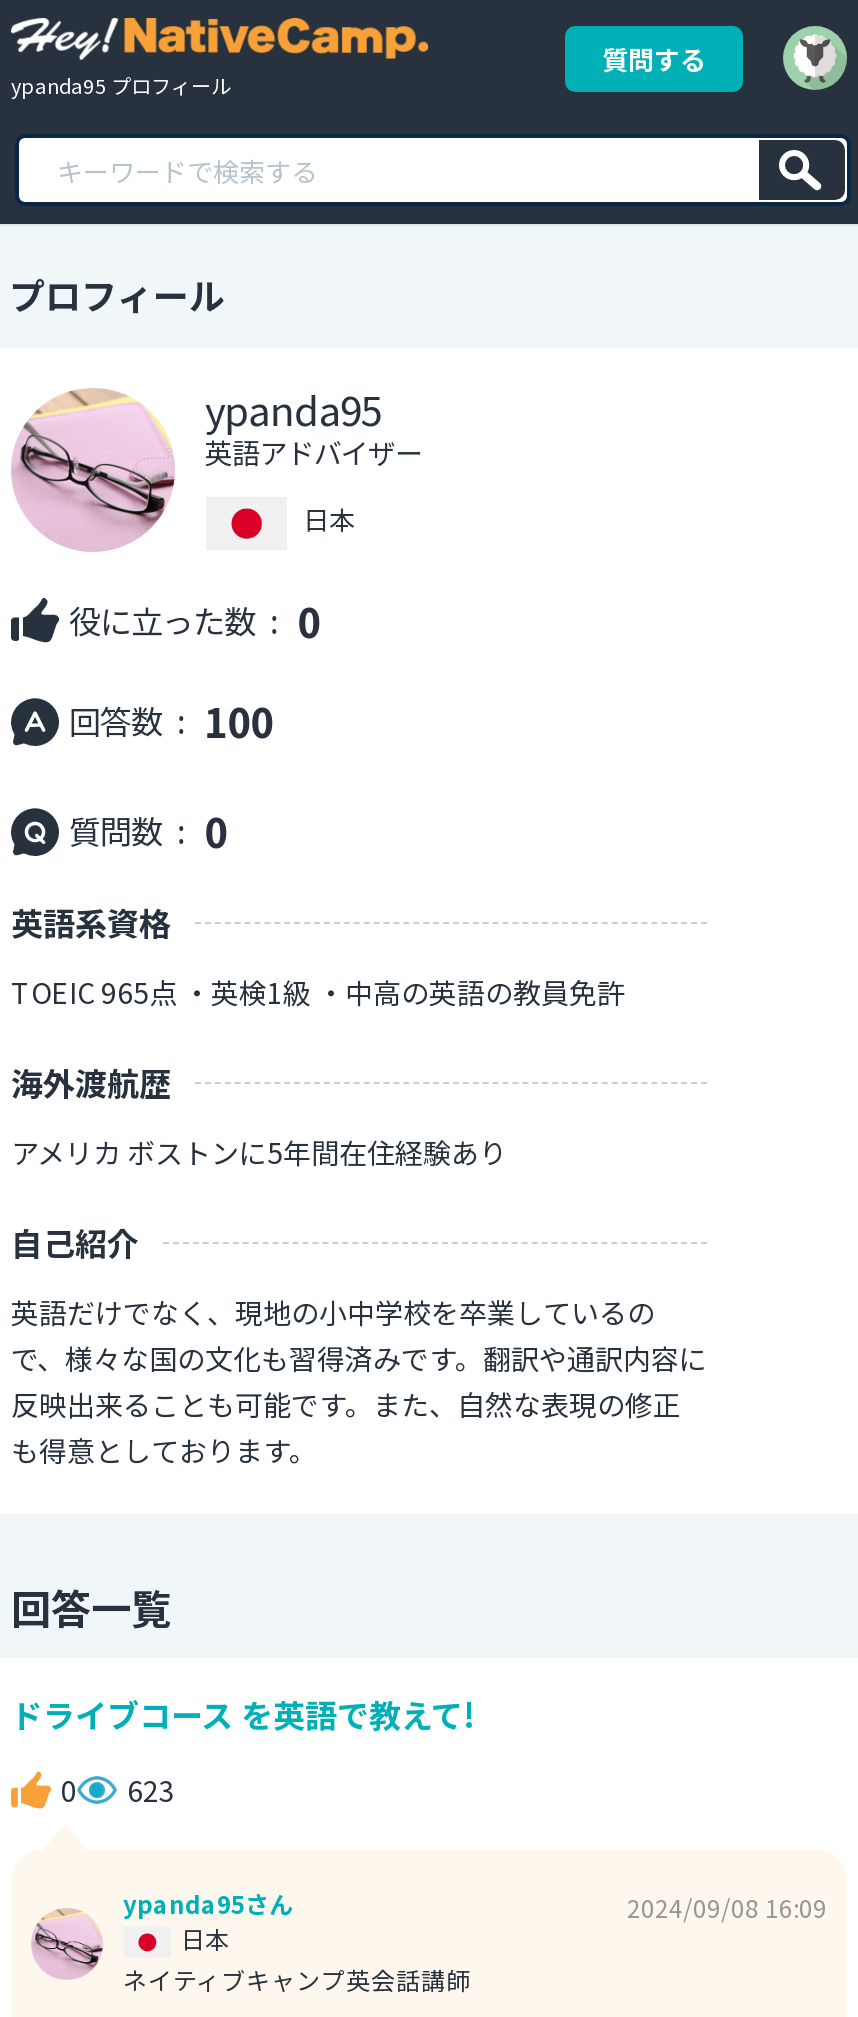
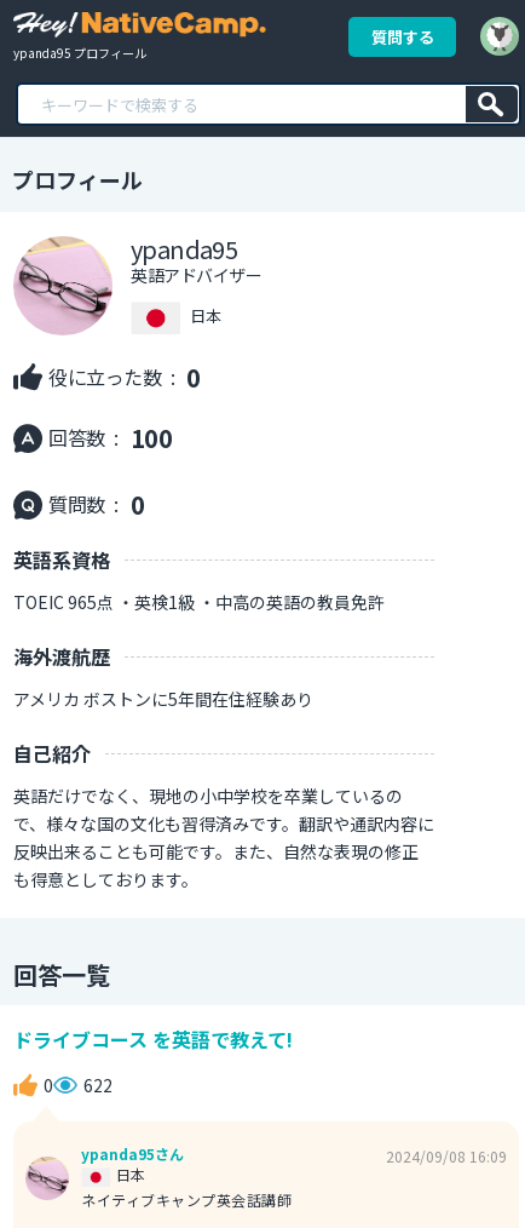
- 0 623
+ 0 622
